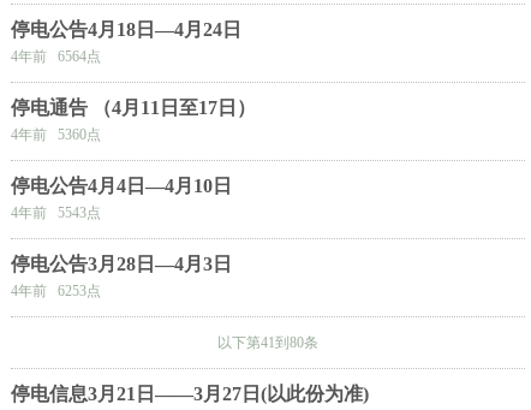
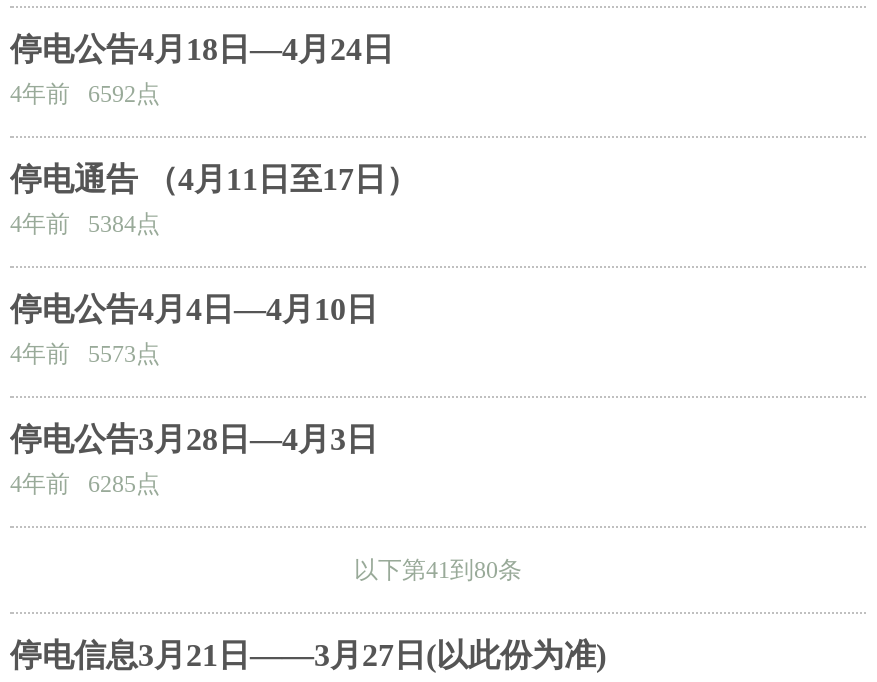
- 4年前 6564点
+ 4年前 6592点

- 4年前 5360点
+ 4年前 5384点

- 4年前 5543点
+ 4年前 5573点

- 4年前 6253点
+ 4年前 6285点
